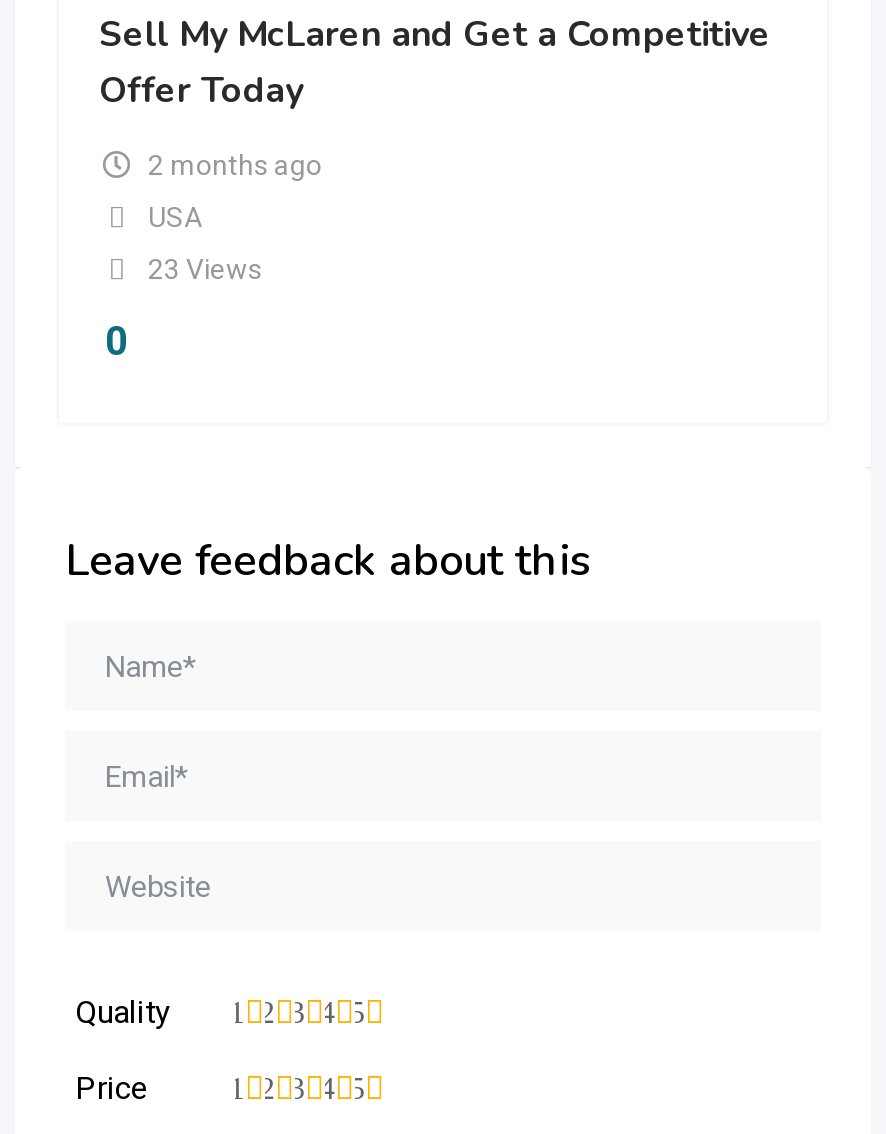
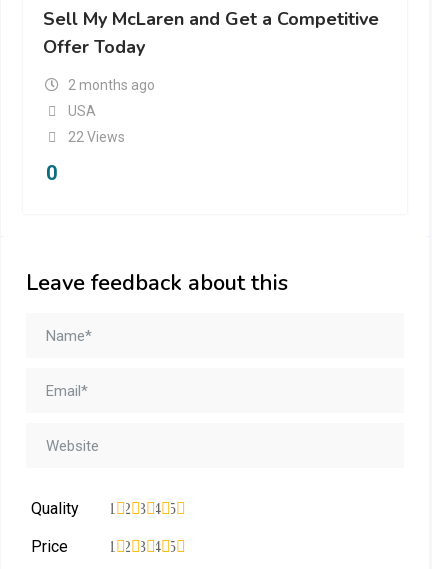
- 23 Views
+ 22 Views
